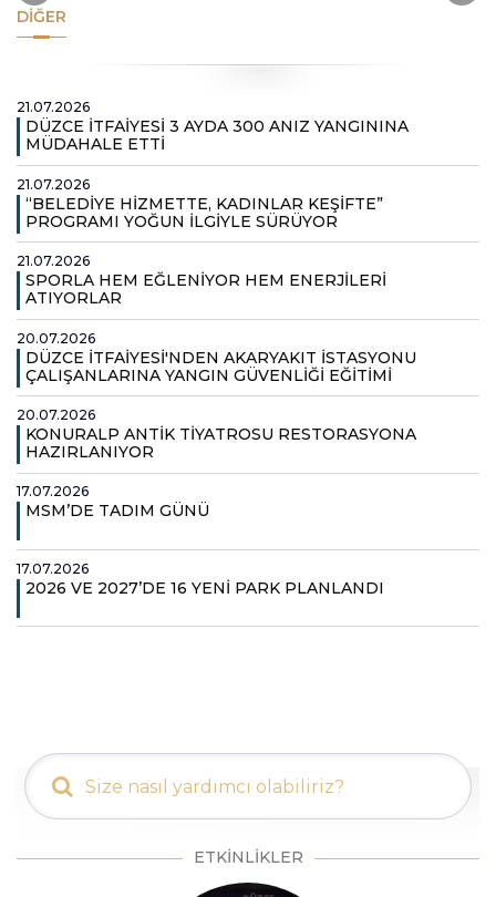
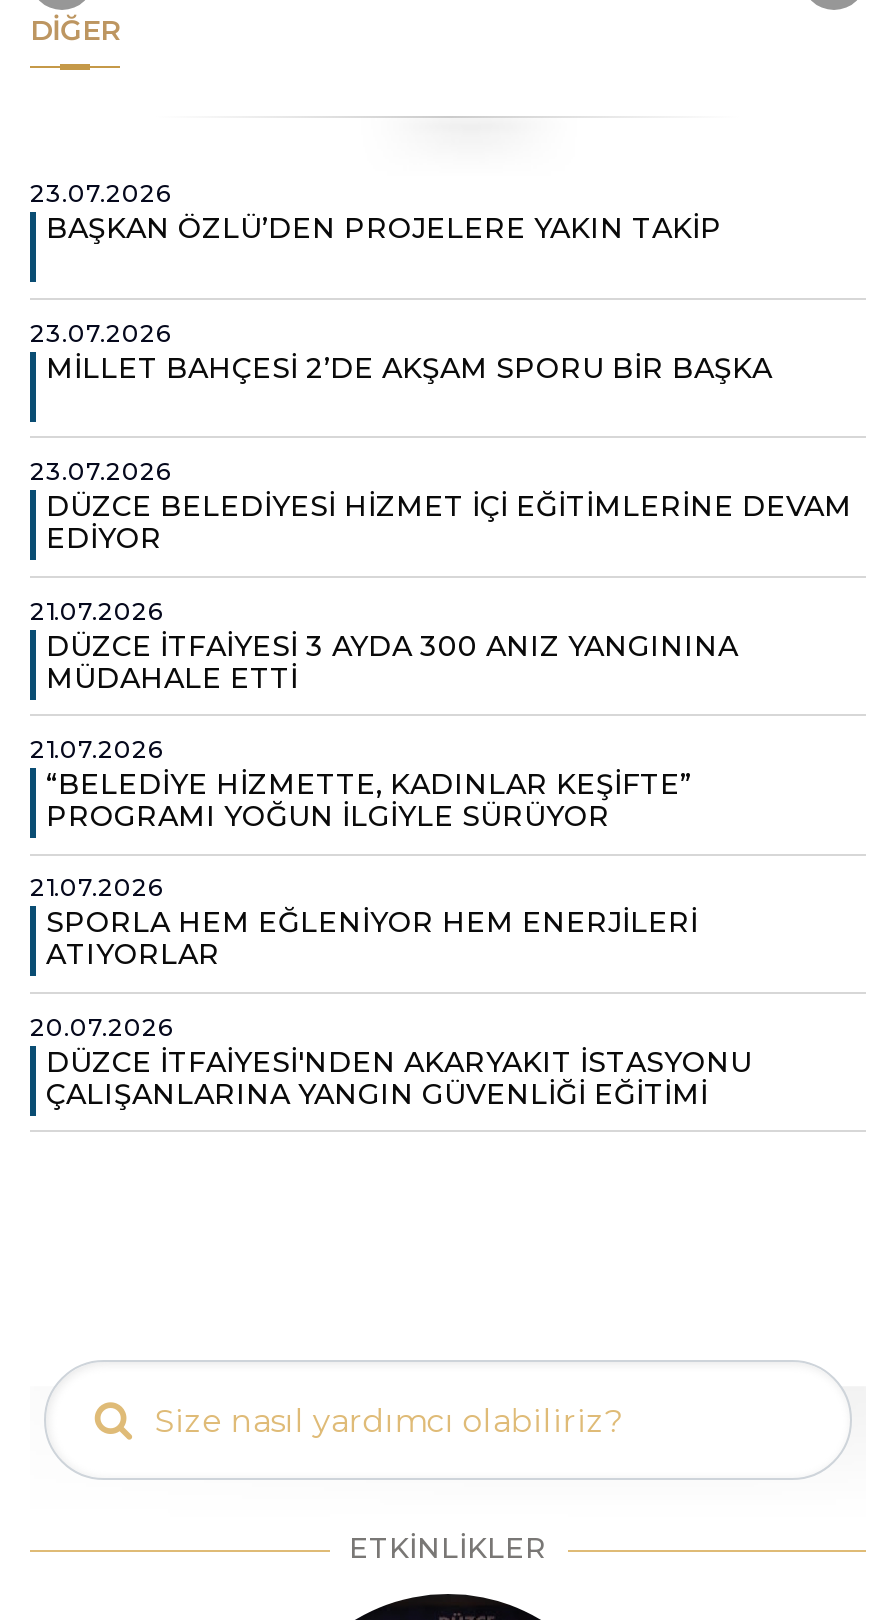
+ 23.07.2026
+ BAŞKAN ÖZLÜ’DEN PROJELERE YAKIN TAKİP
+ 23.07.2026
+ MİLLET BAHÇESİ 2’DE AKŞAM SPORU BİR BAŞKA
+ 23.07.2026
+ DÜZCE BELEDİYESİ HİZMET İÇİ EĞİTİMLERİNE DEVAM
+ EDİYOR

moved down: 21.07.2026 | DÜZCE İTFAİYESİ 3 AYDA 300 ANIZ YANGININA | MÜDAHALE ETTİ | ... | DÜZCE İTFAİYESİ'NDEN AKARYAKIT İSTASYONU | ÇALIŞANLARINA YANGIN GÜVENLİĞİ EĞİTİMİ

- 20.07.2026
- KONURALP ANTİK TİYATROSU RESTORASYONA
- HAZIRLANIYOR
- 17.07.2026
- MSM’DE TADIM GÜNÜ
- 17.07.2026
- 2026 VE 2027’DE 16 YENİ PARK PLANLANDI
